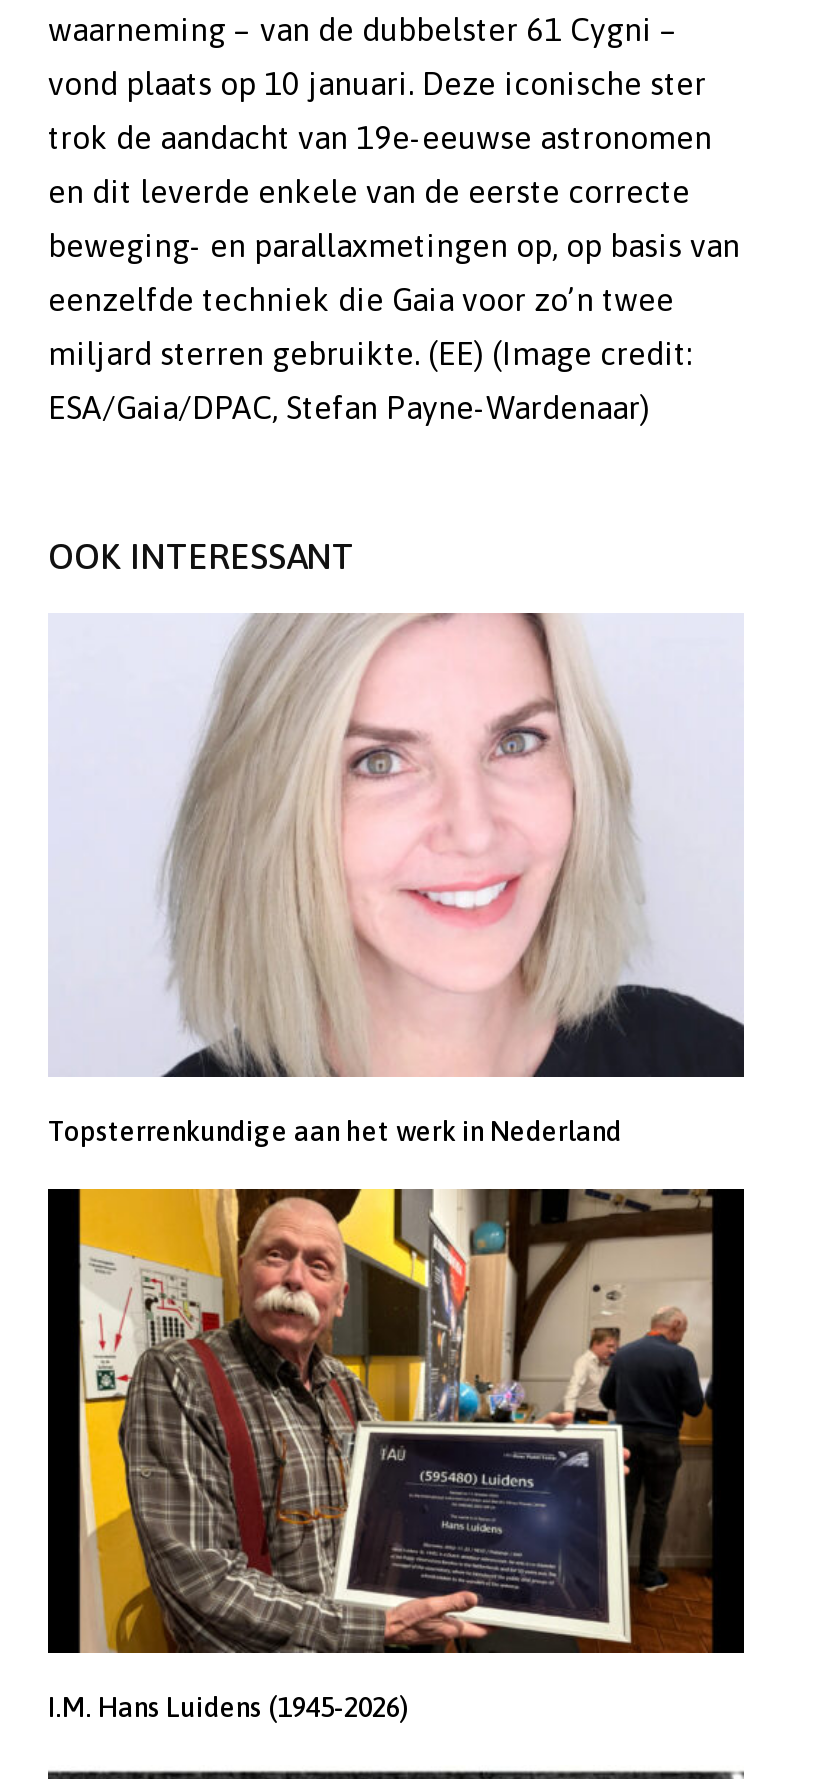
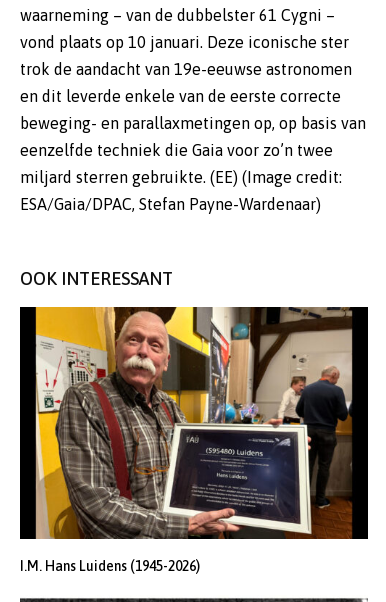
- [image]
- Topsterrenkundige aan het werk in Nederland
